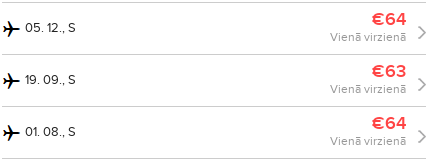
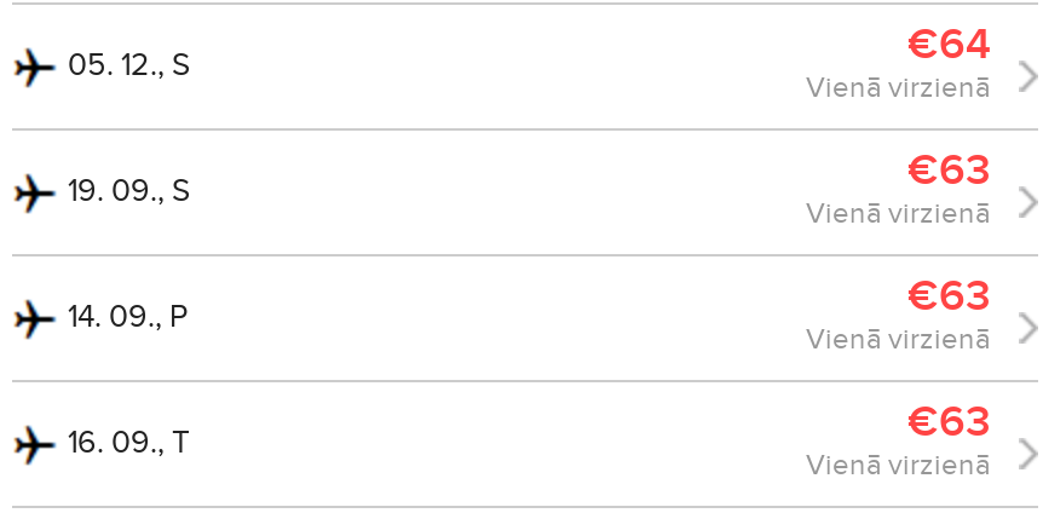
- 01. 08., S
- €64
+ 14. 09., P
+ €63
+ Vienā virzienā
+ 16. 09., T
+ €63
